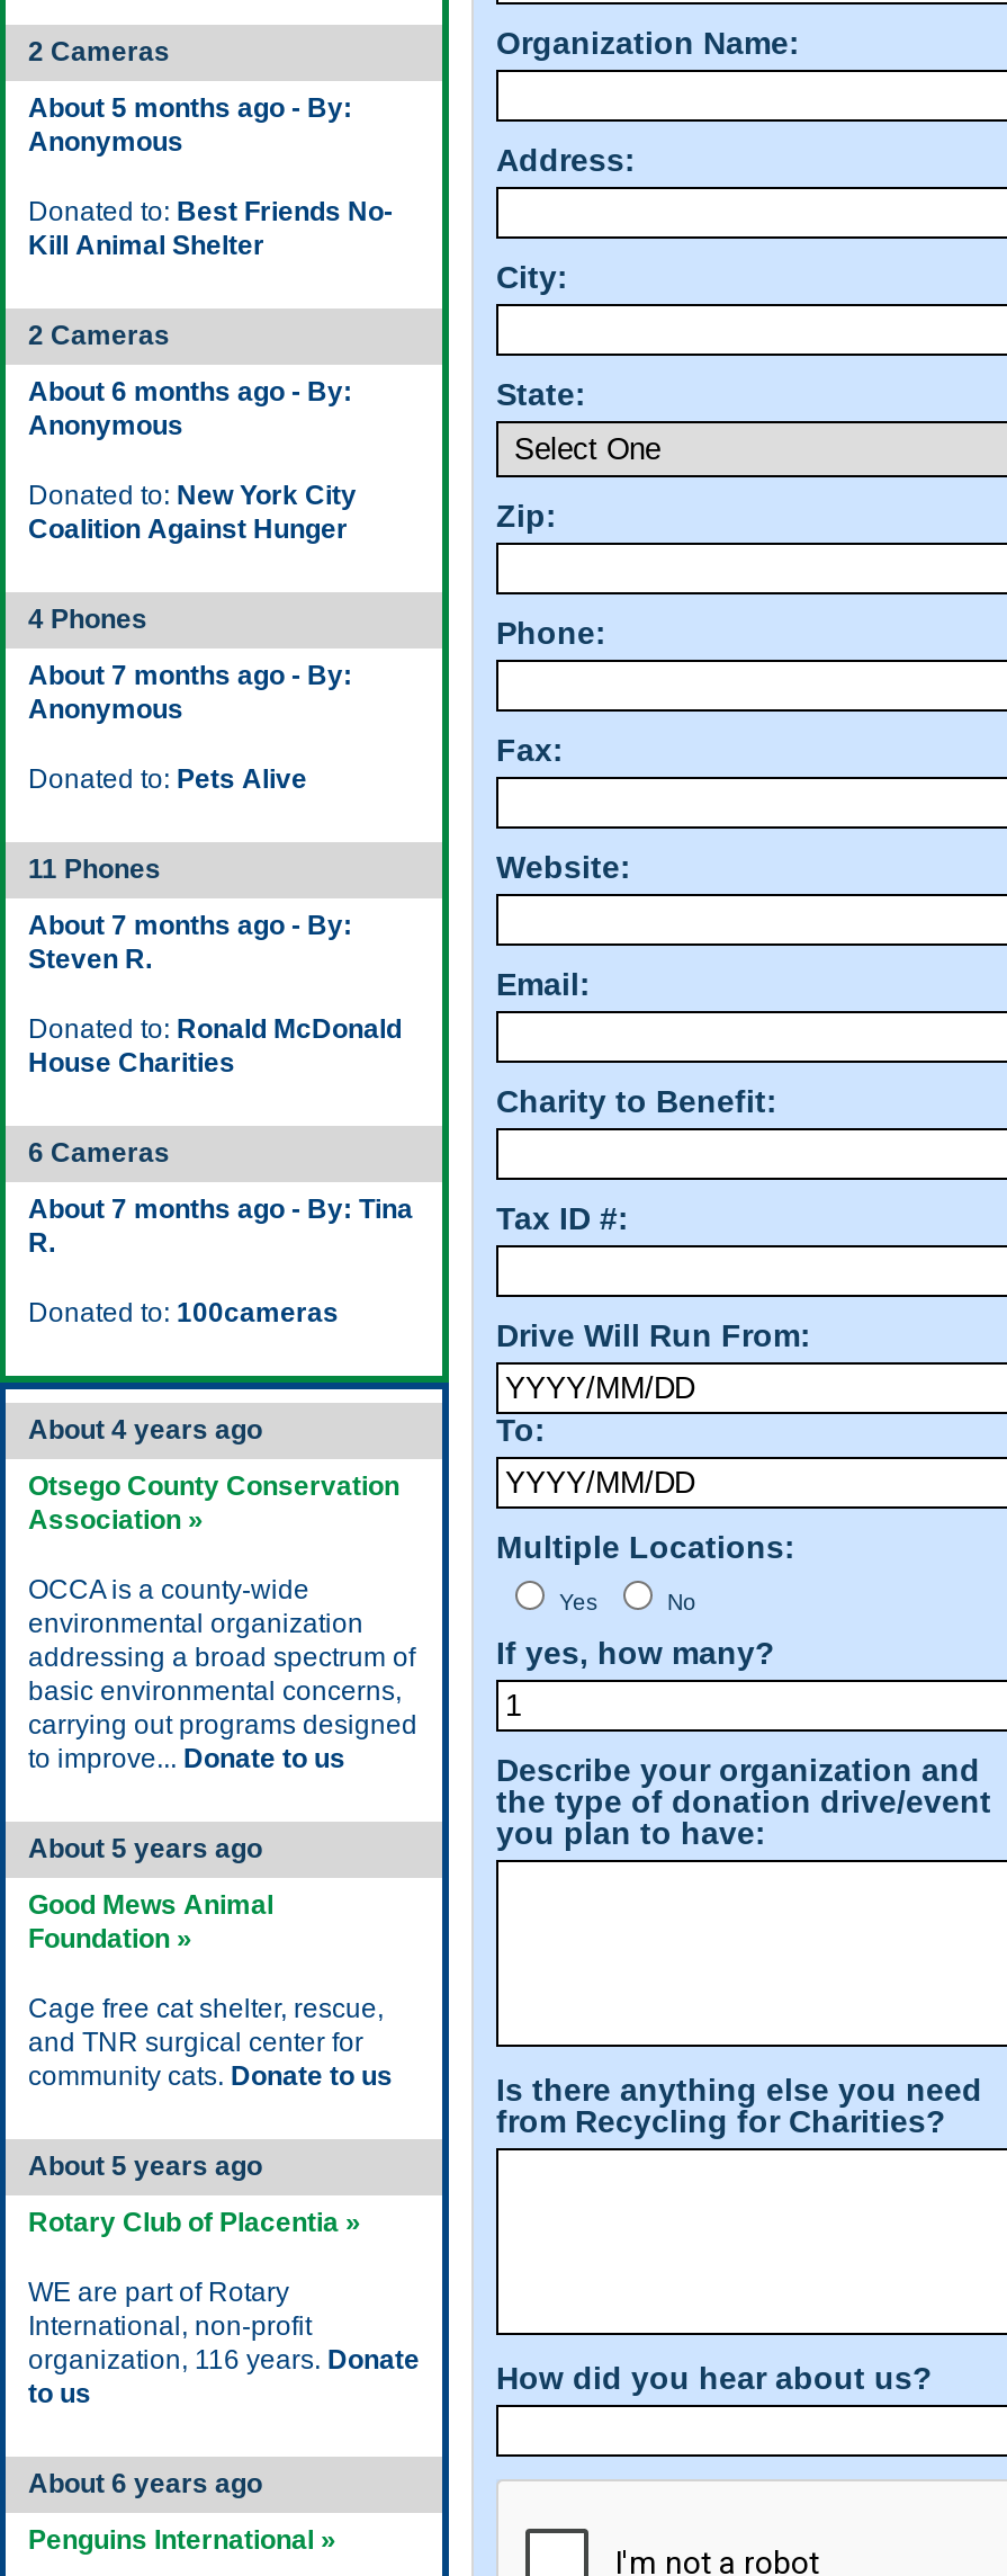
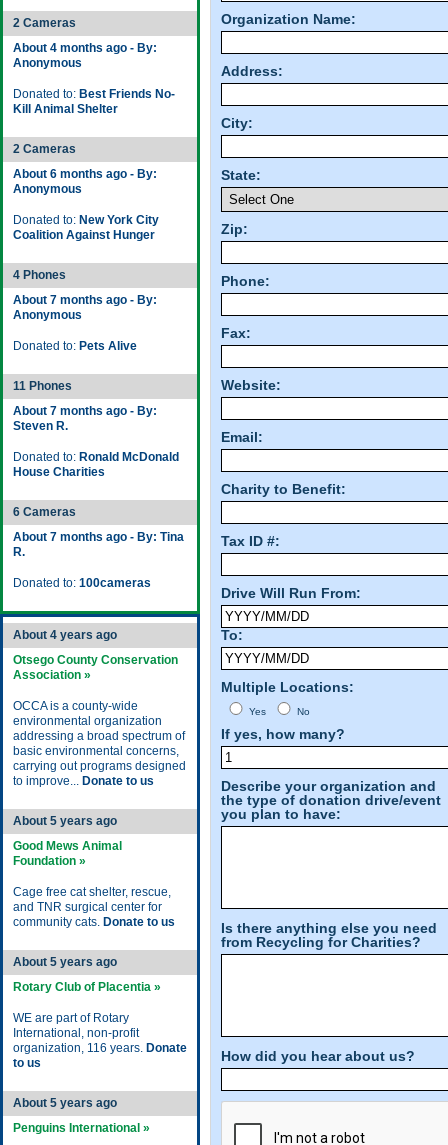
- About 5 months ago - By:
+ About 4 months ago - By:

- About 6 years ago
+ About 5 years ago
